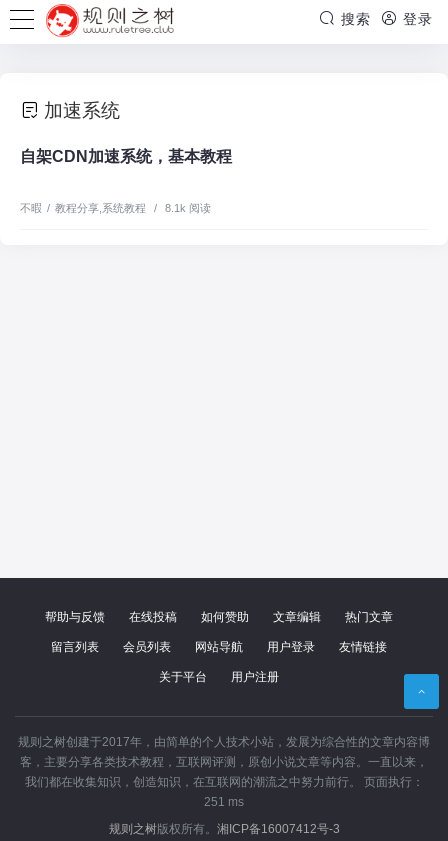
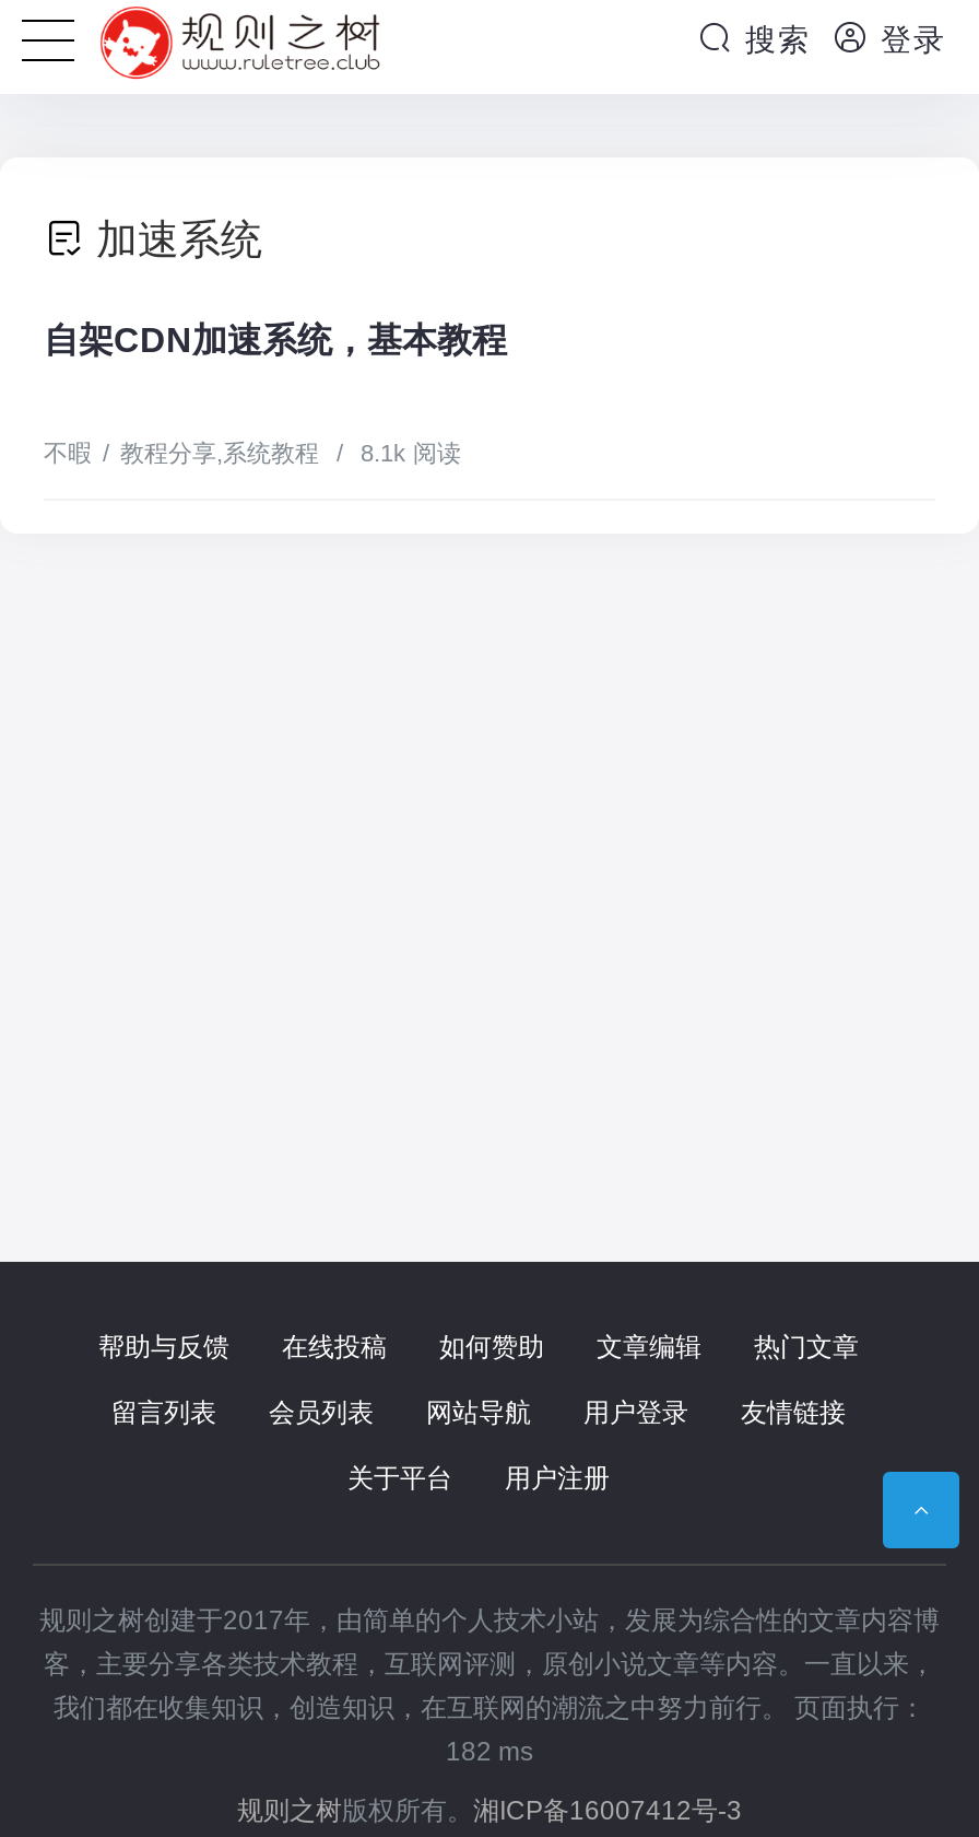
- 251 ms
+ 182 ms
